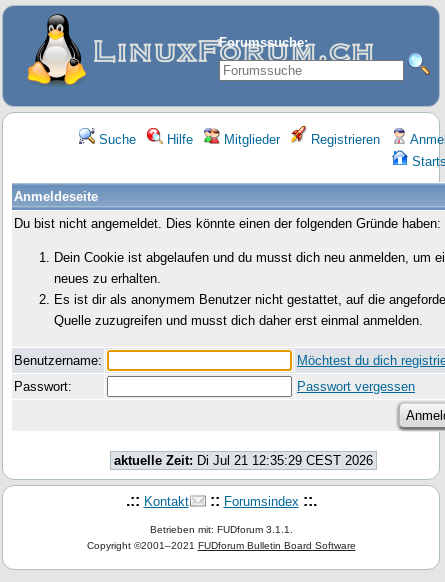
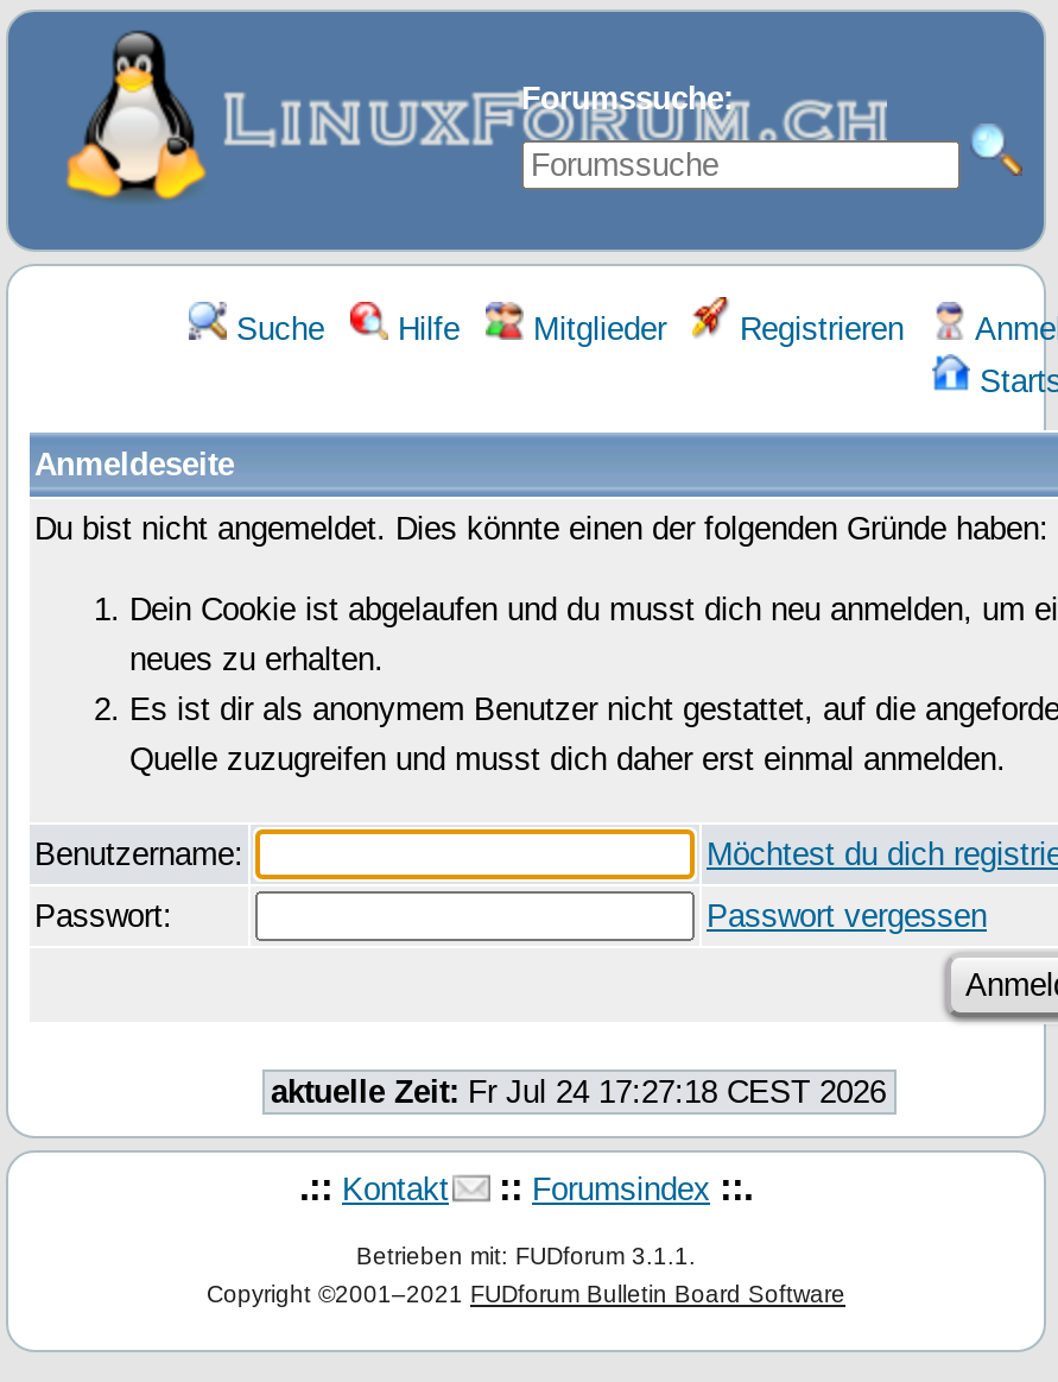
- aktuelle Zeit: Di Jul 21 12:35:29 CEST 2026
+ aktuelle Zeit: Fr Jul 24 17:27:18 CEST 2026
